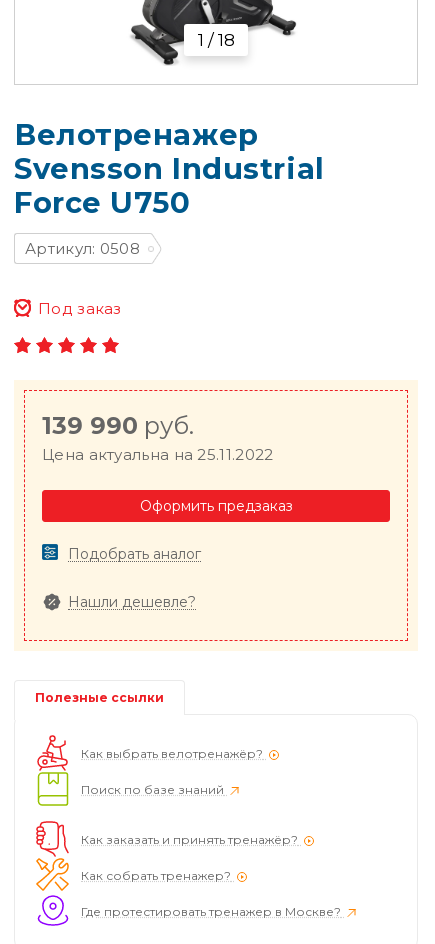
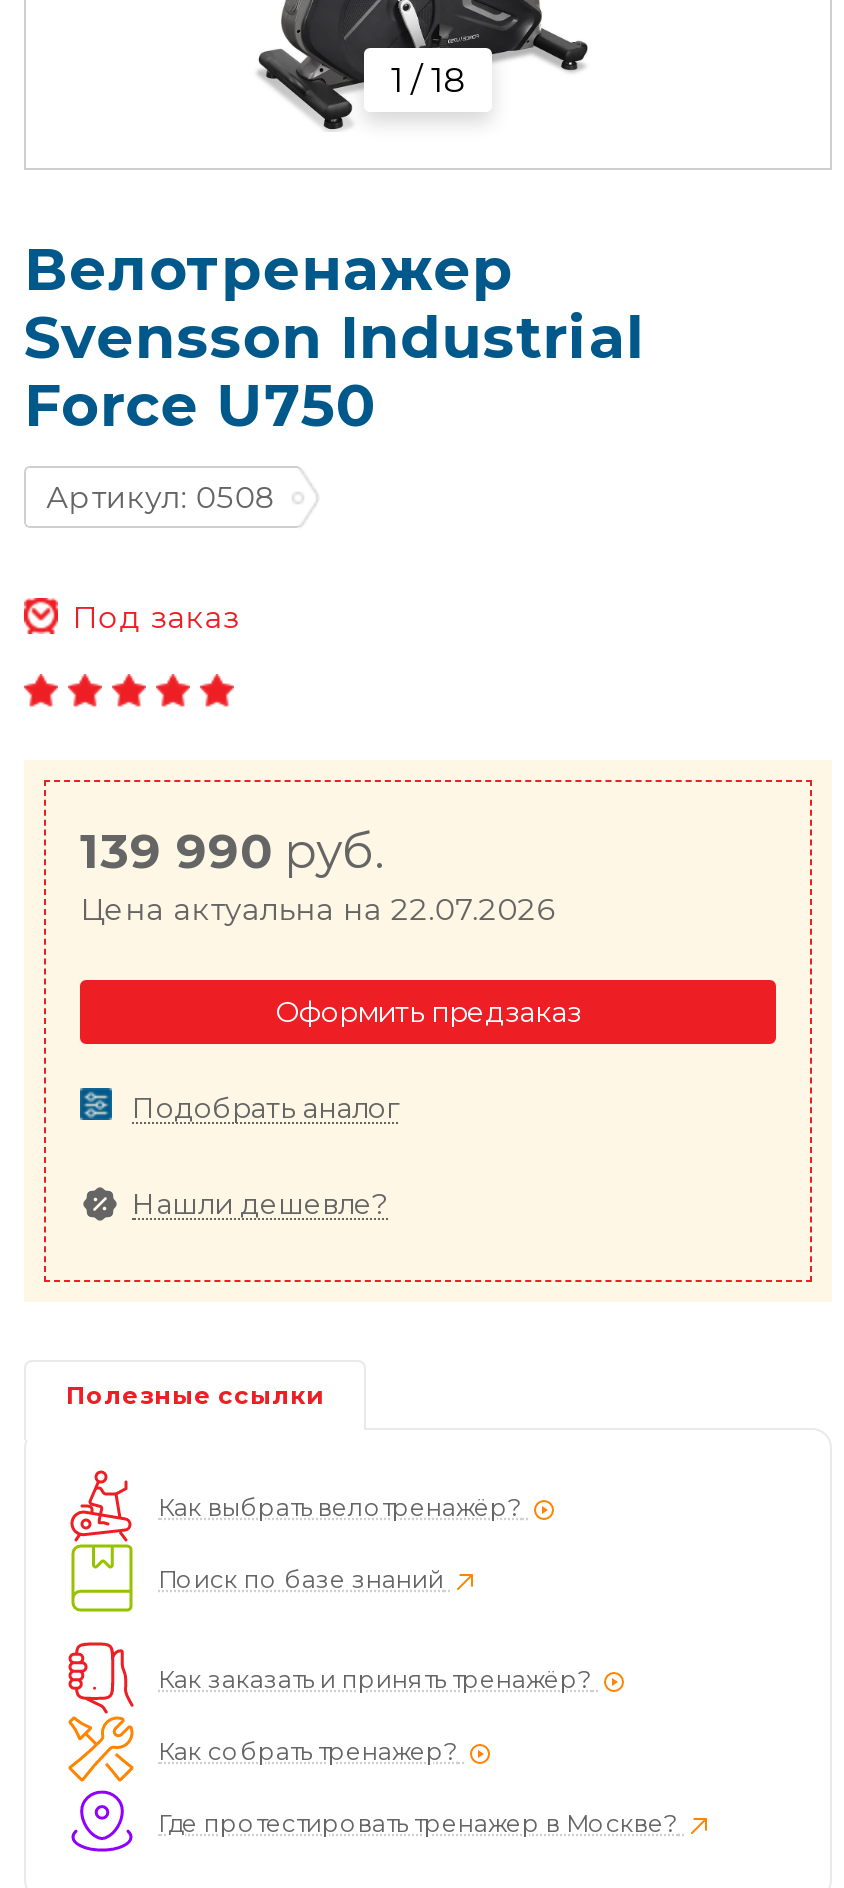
- Цена актуальна на 25.11.2022
+ Цена актуальна на 22.07.2026
